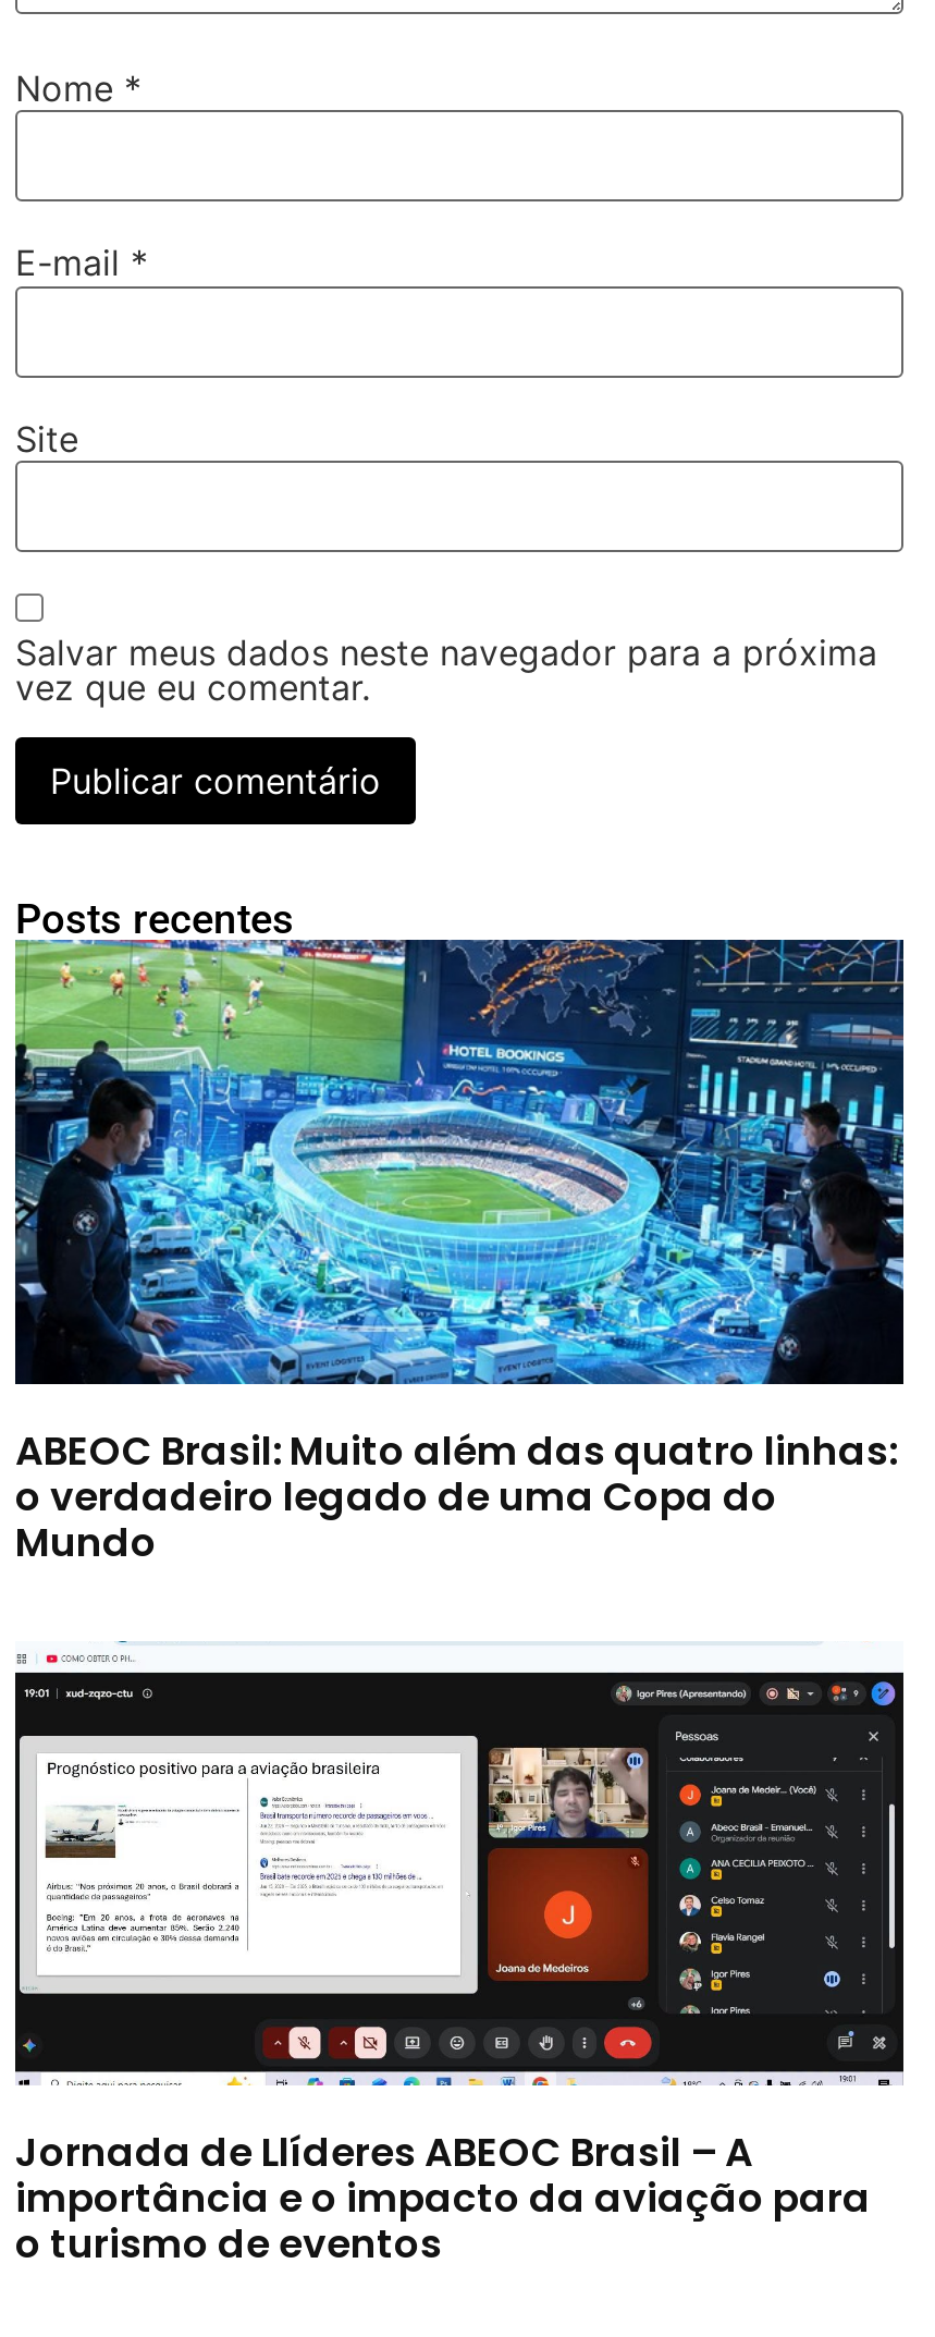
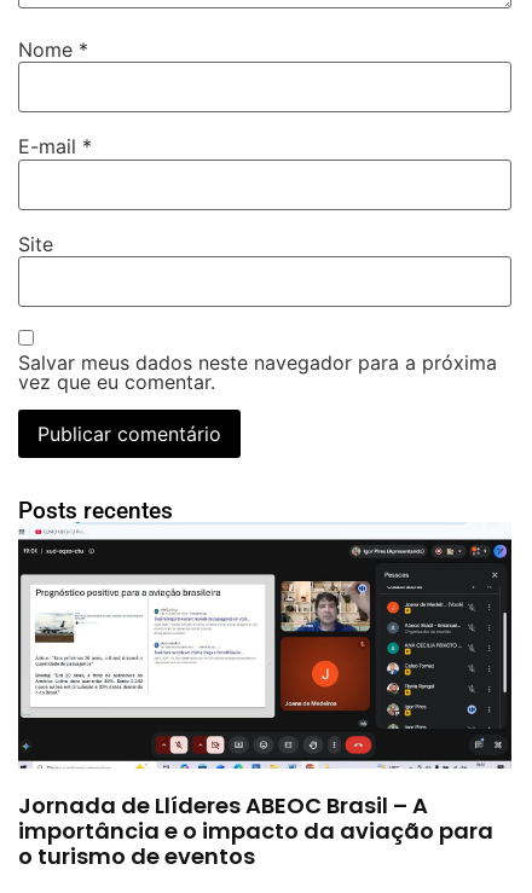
- [image]
- ABEOC Brasil: Muito além das quatro linhas:
- o verdadeiro legado de uma Copa do
- Mundo
